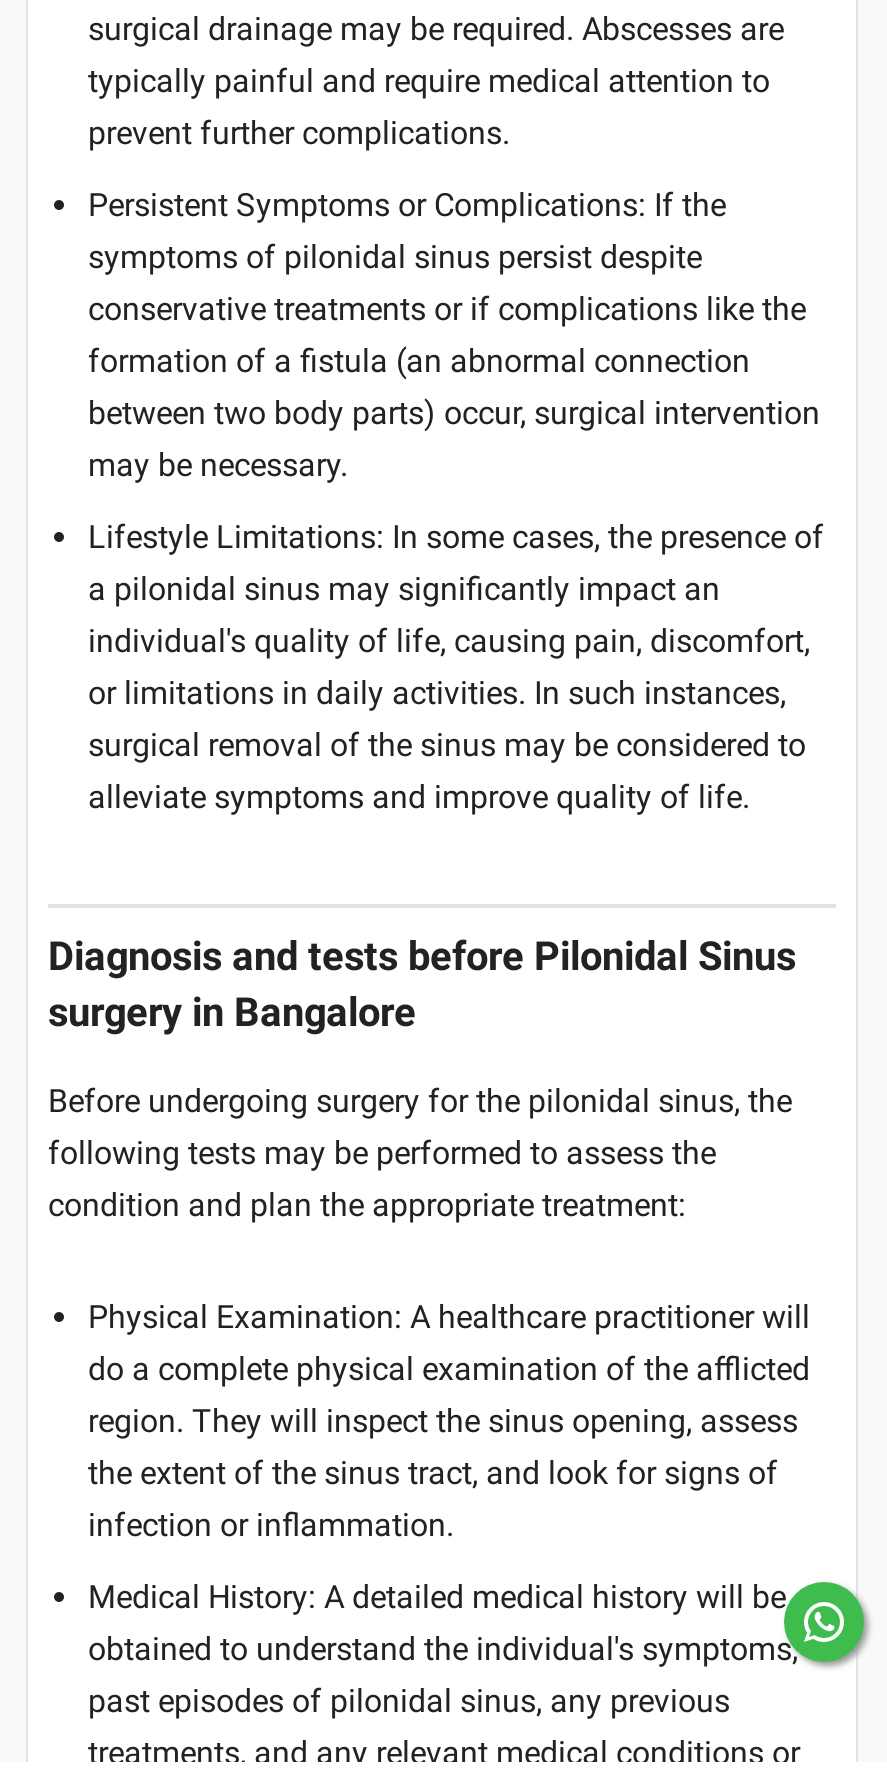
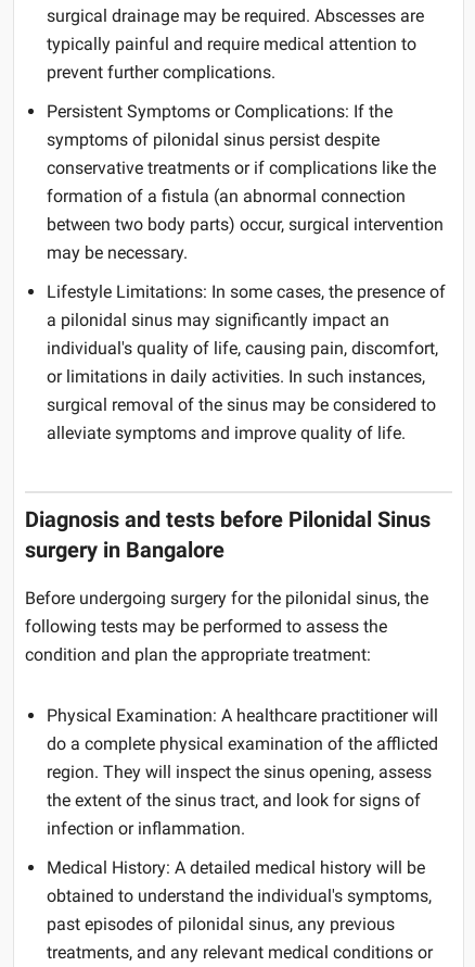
- [image]
